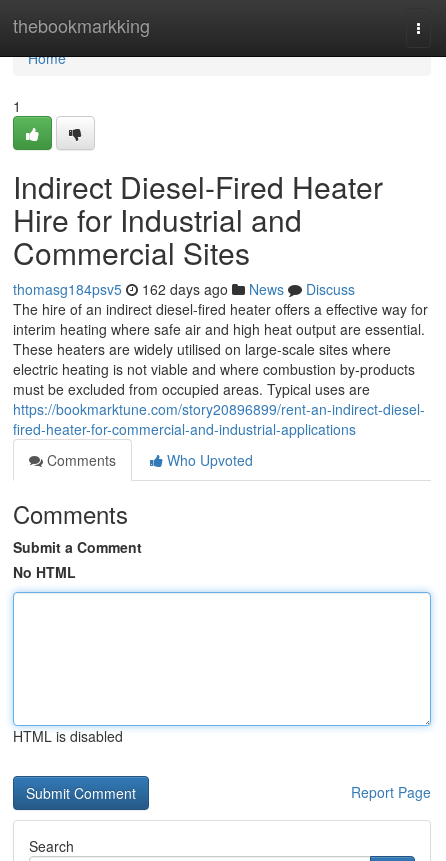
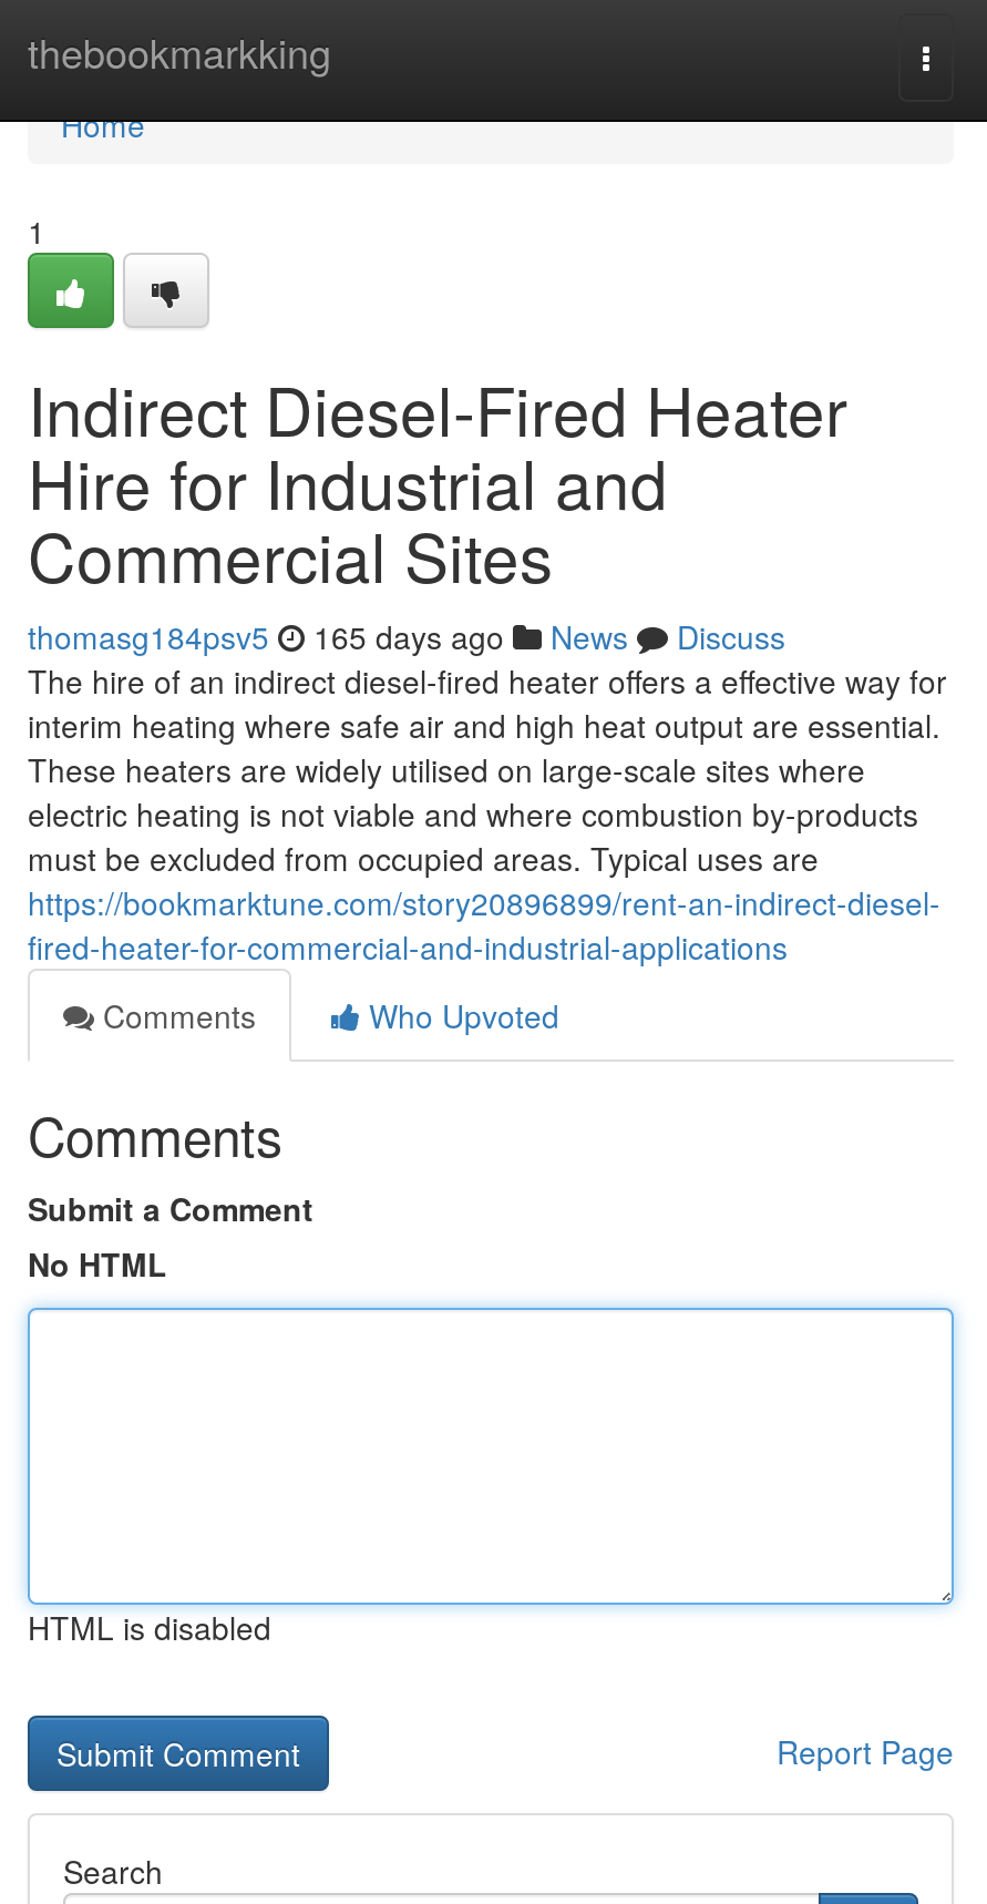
- thomasg184psv5 162 days ago News Discuss
+ thomasg184psv5 165 days ago News Discuss
